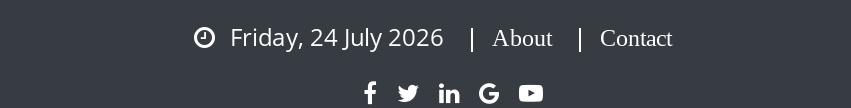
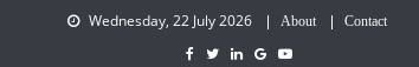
- Friday, 24 July 2026
+ Wednesday, 22 July 2026
